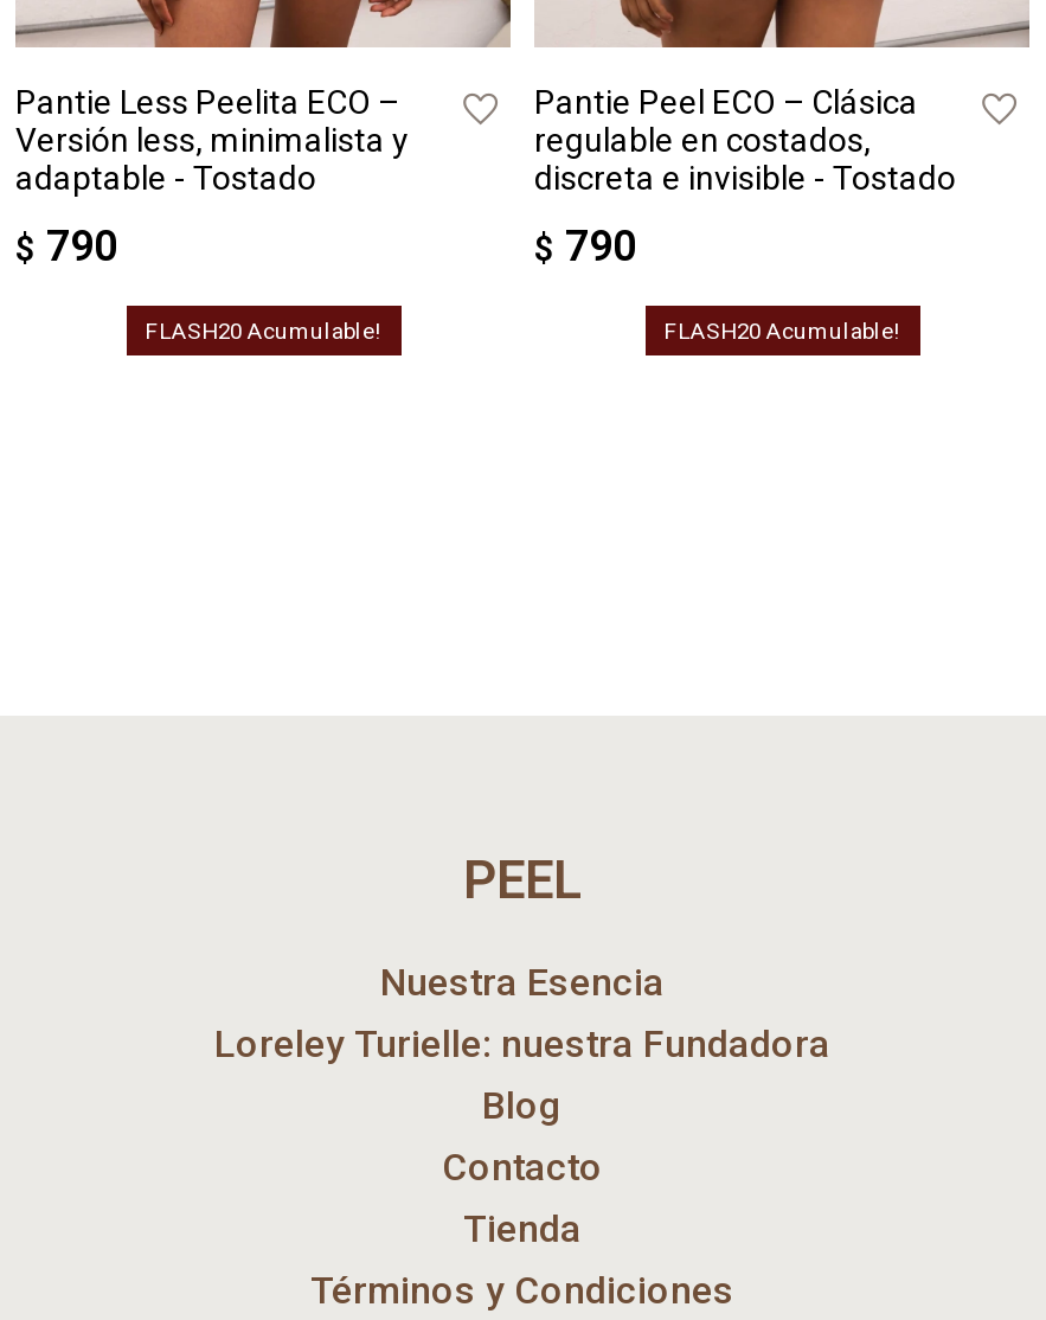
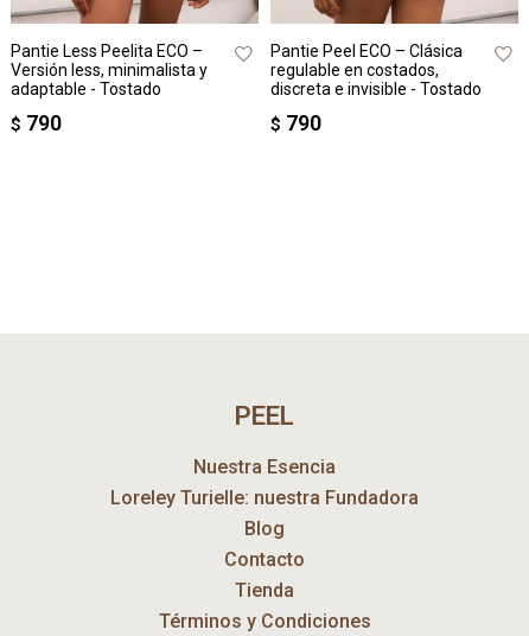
- FLASH20 Acumulable!

- FLASH20 Acumulable!
